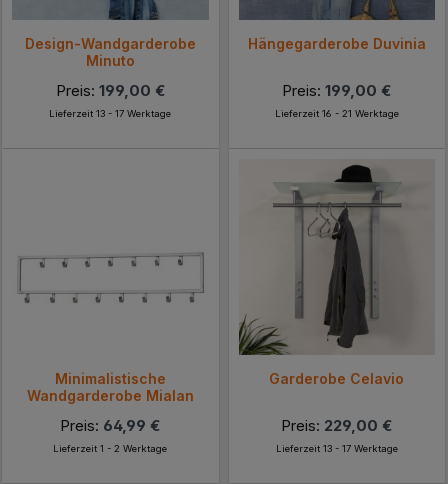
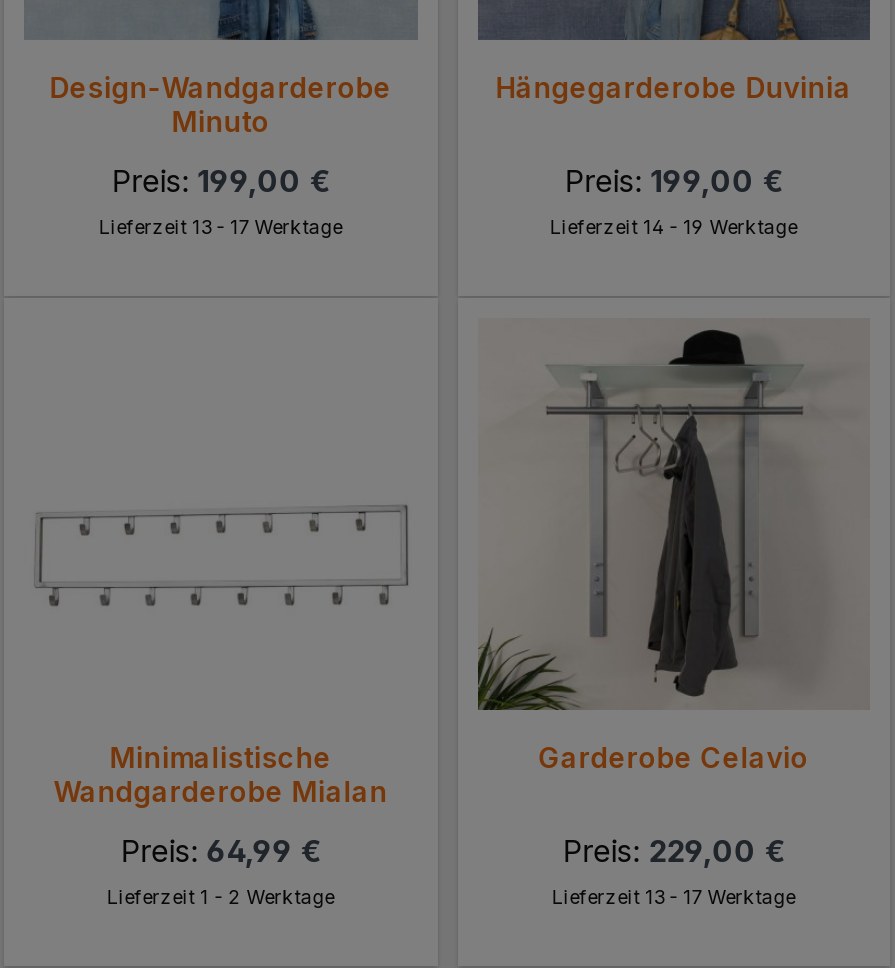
- Lieferzeit 16 - 21 Werktage
+ Lieferzeit 14 - 19 Werktage
